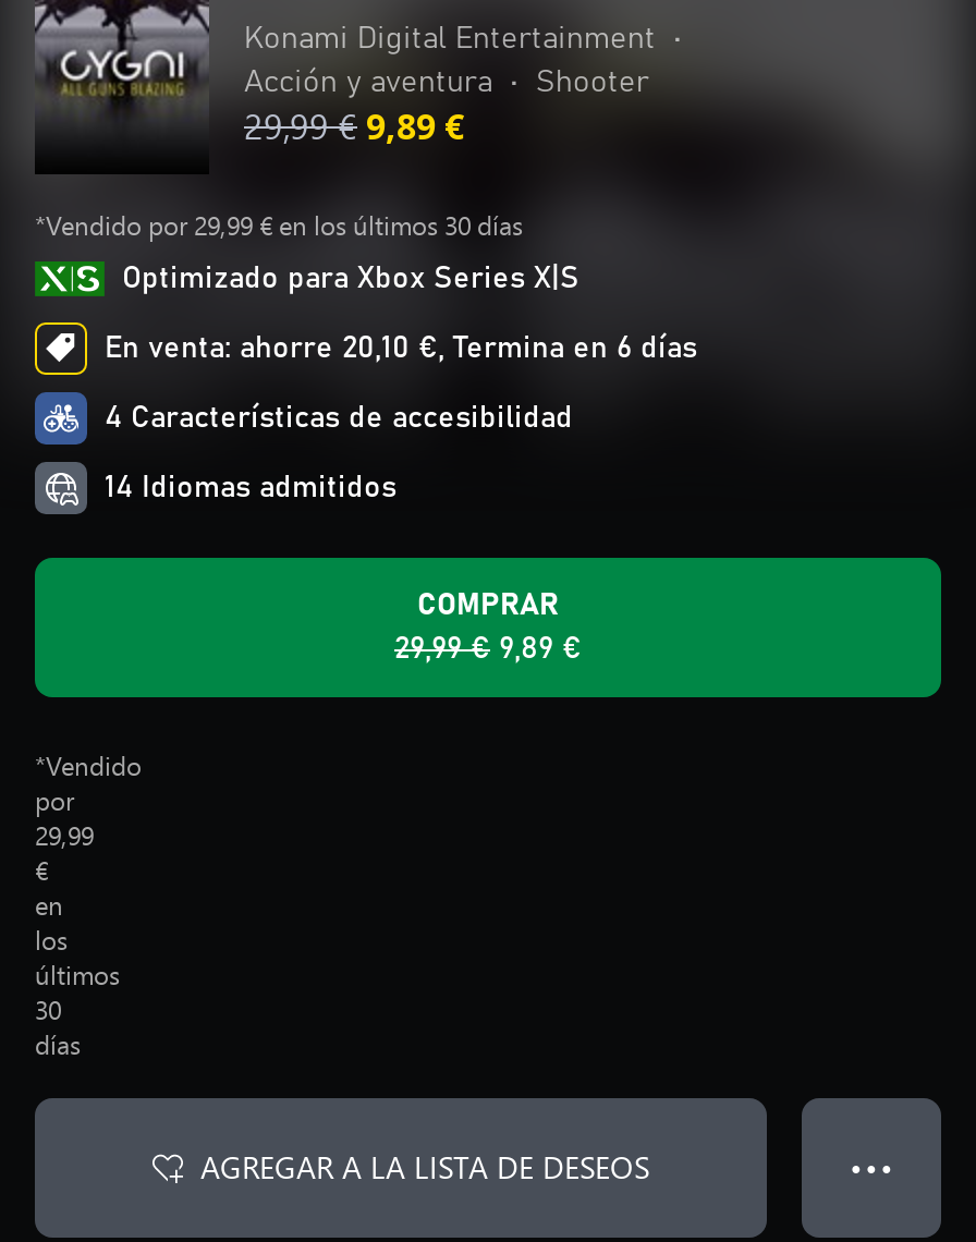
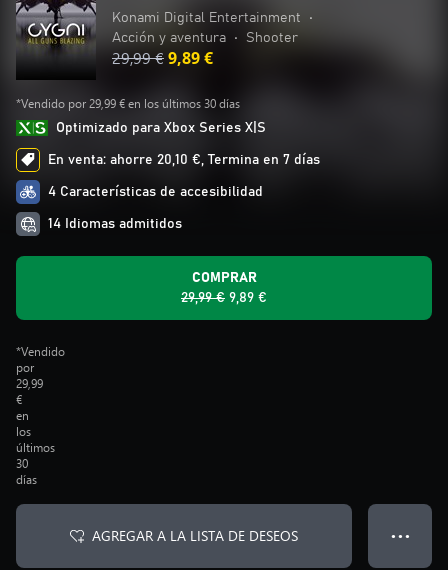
- En venta: ahorre 20,10 €, Termina en 6 días
+ En venta: ahorre 20,10 €, Termina en 7 días
